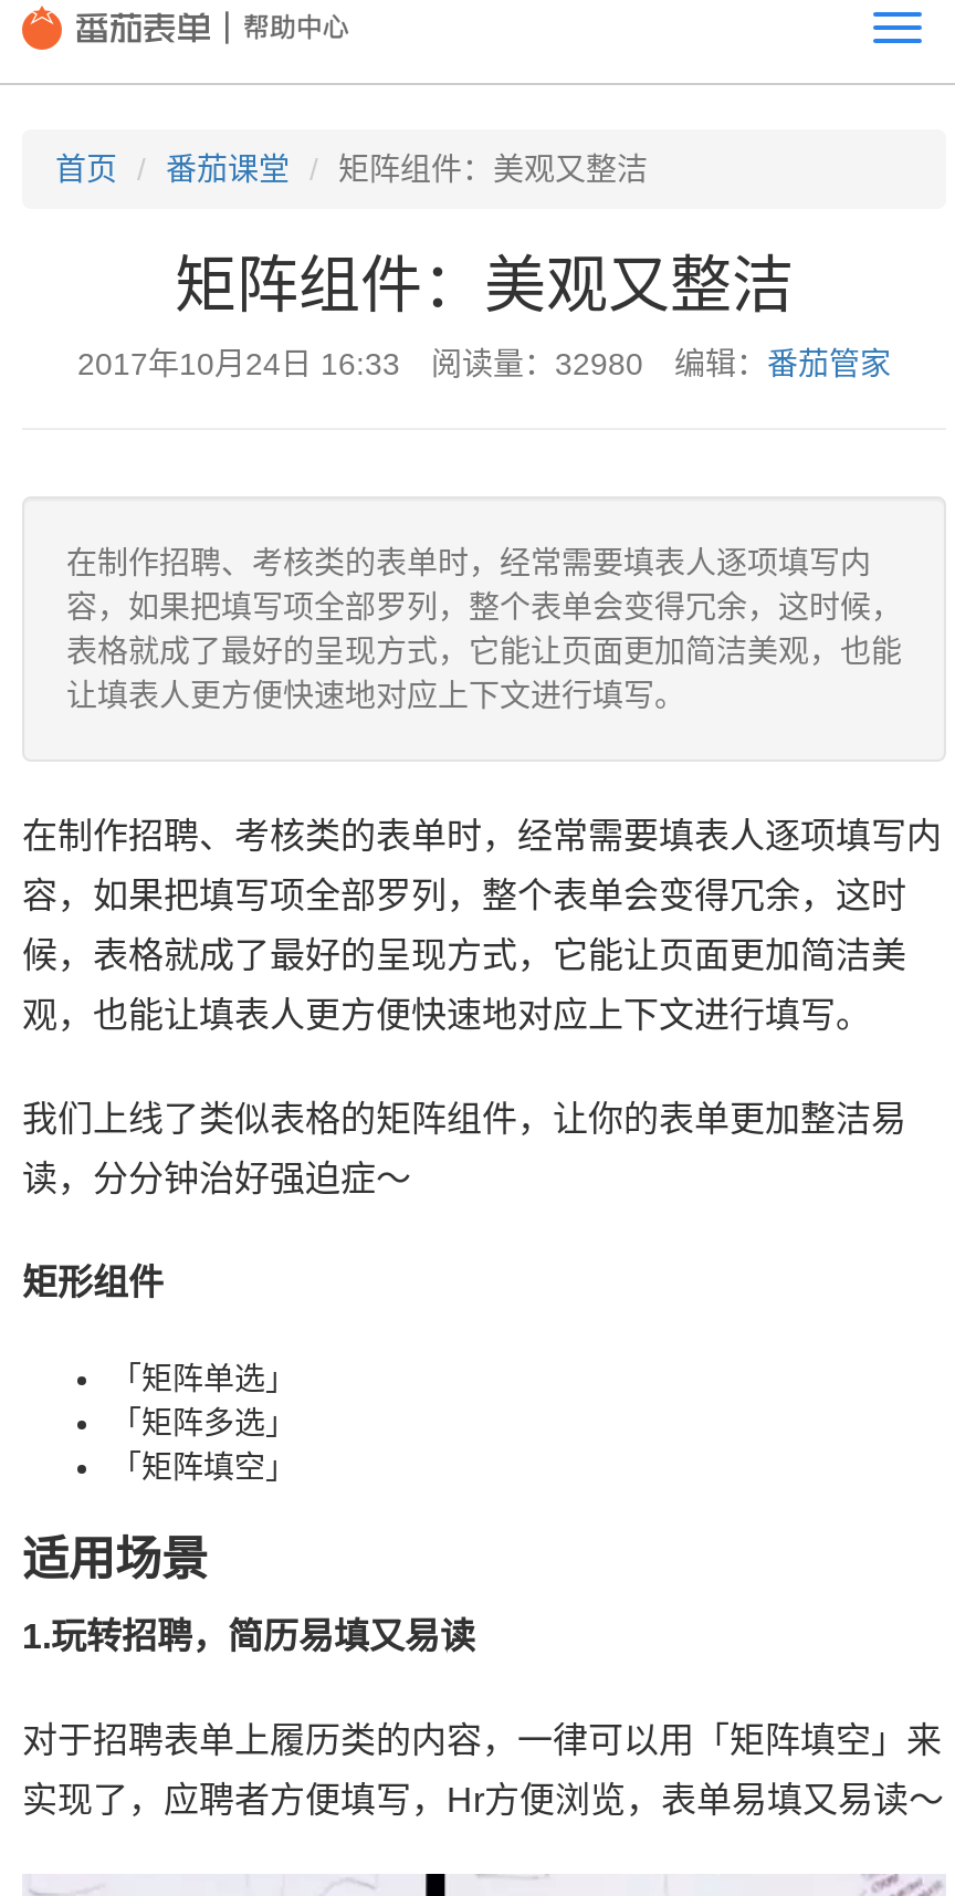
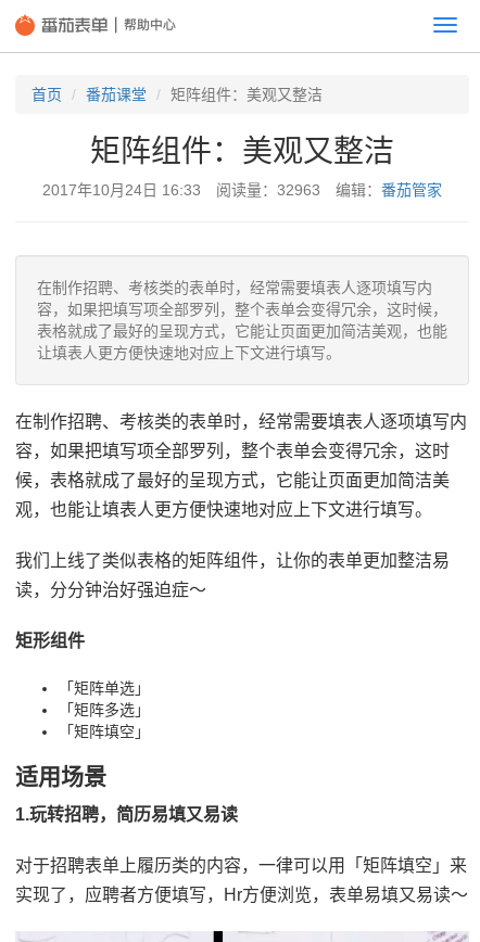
- 2017年10月24日 16:33 阅读量：32980 编辑：番茄管家
+ 2017年10月24日 16:33 阅读量：32963 编辑：番茄管家
